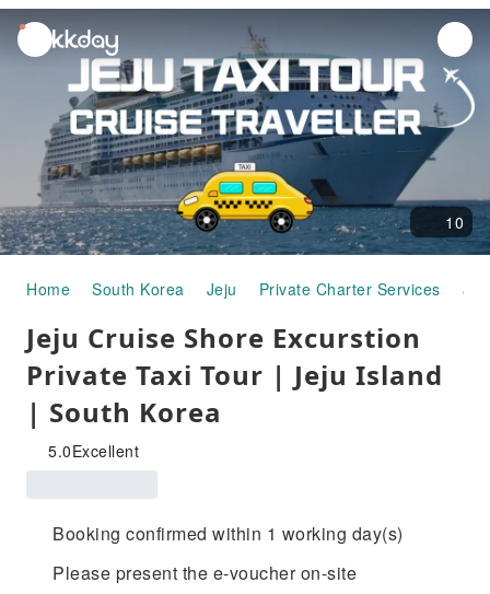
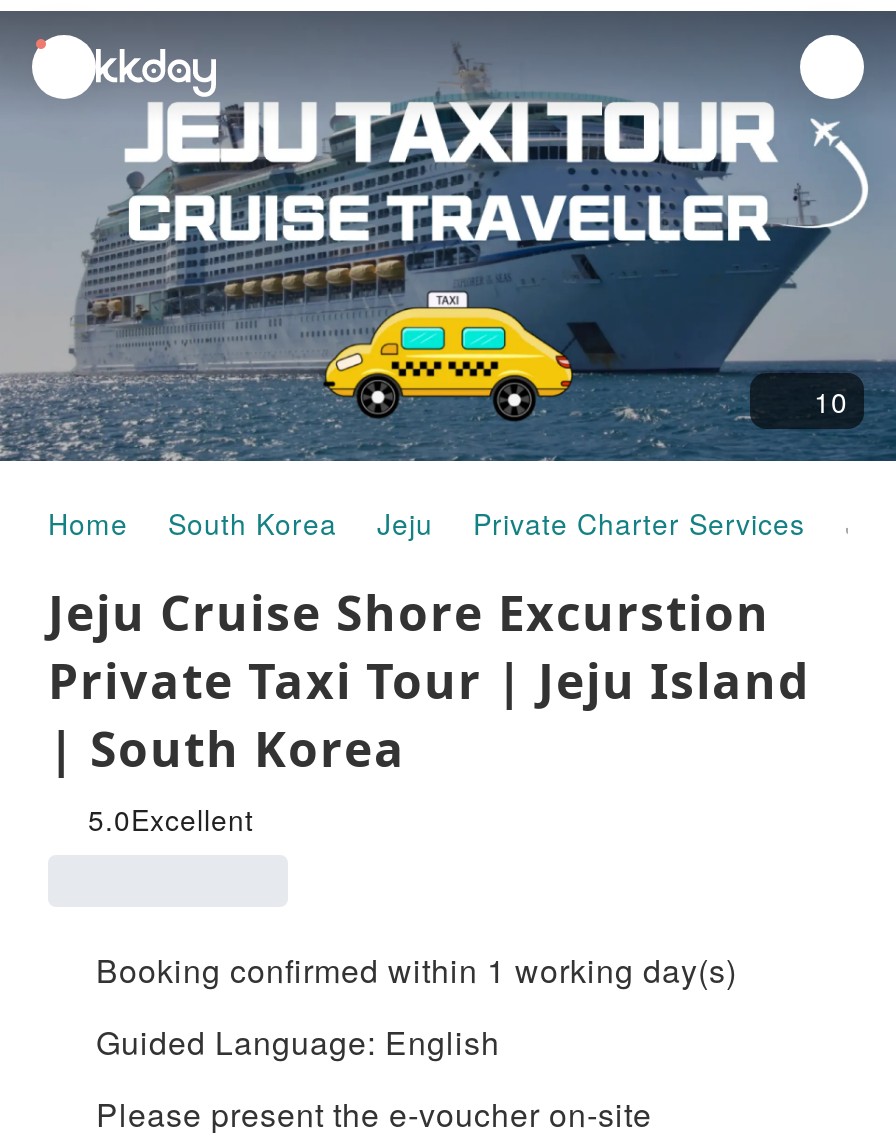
+ Guided Language: English
